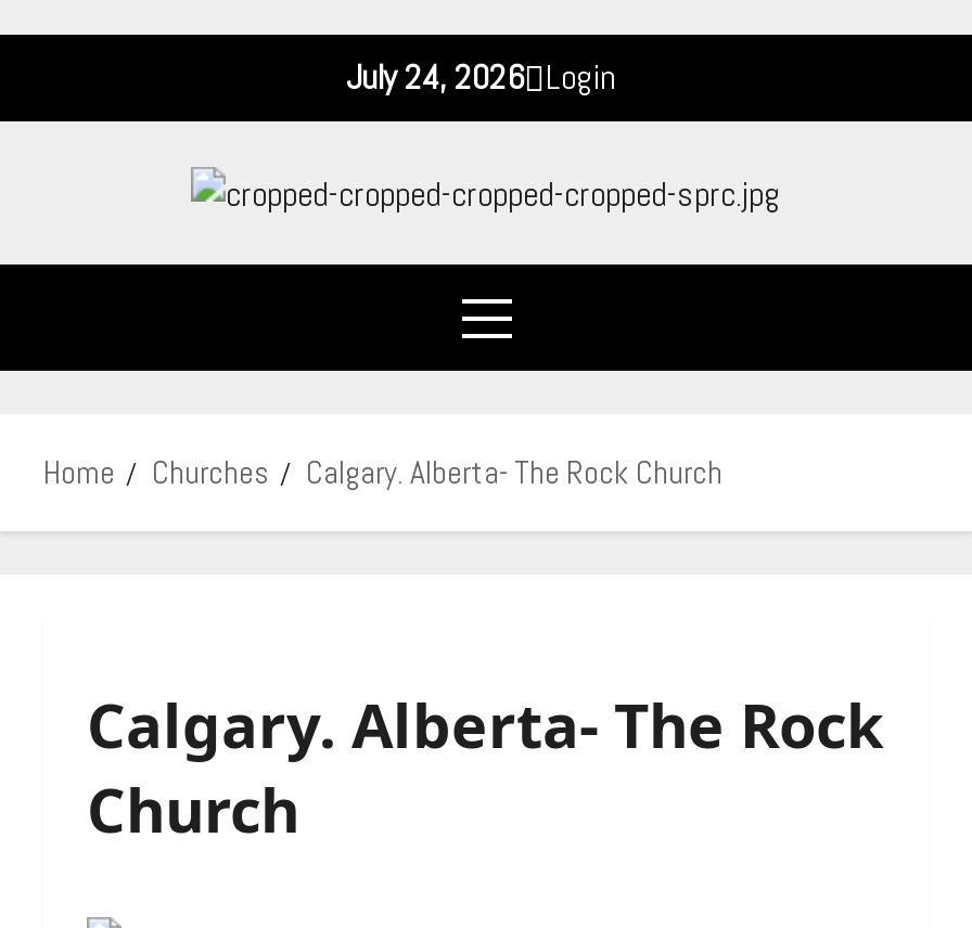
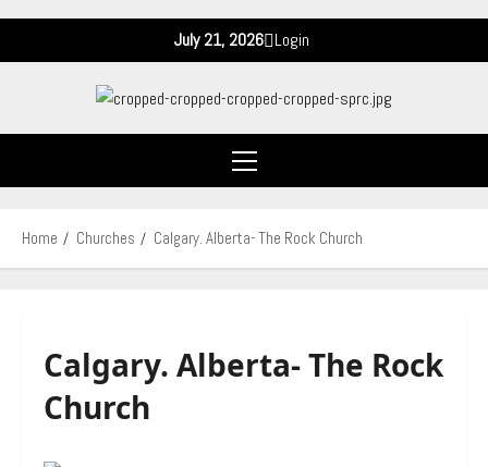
- July 24, 2026 Login
+ July 21, 2026 Login
